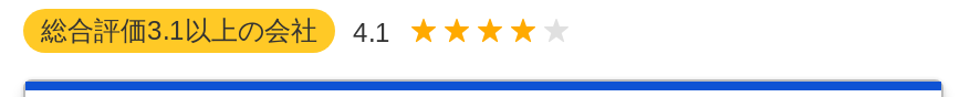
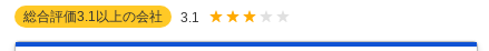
- 総合評価3.1以上の会社 4.1
+ 総合評価3.1以上の会社 3.1
